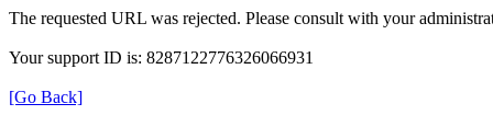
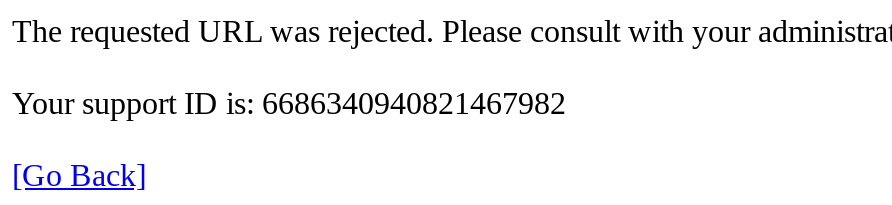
- Your support ID is: 8287122776326066931
+ Your support ID is: 6686340940821467982
